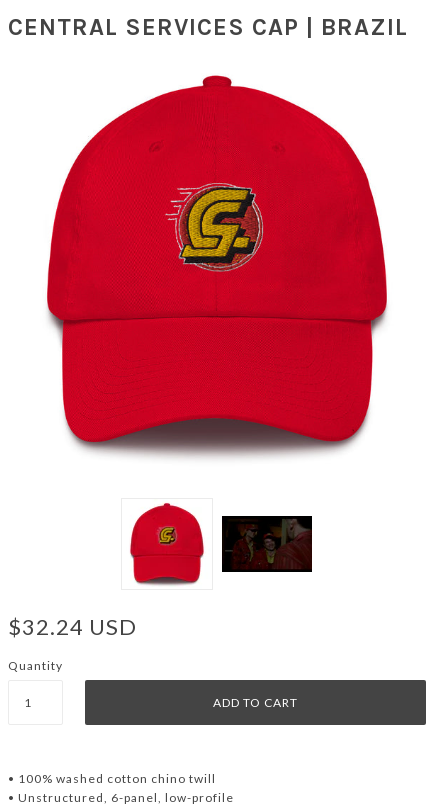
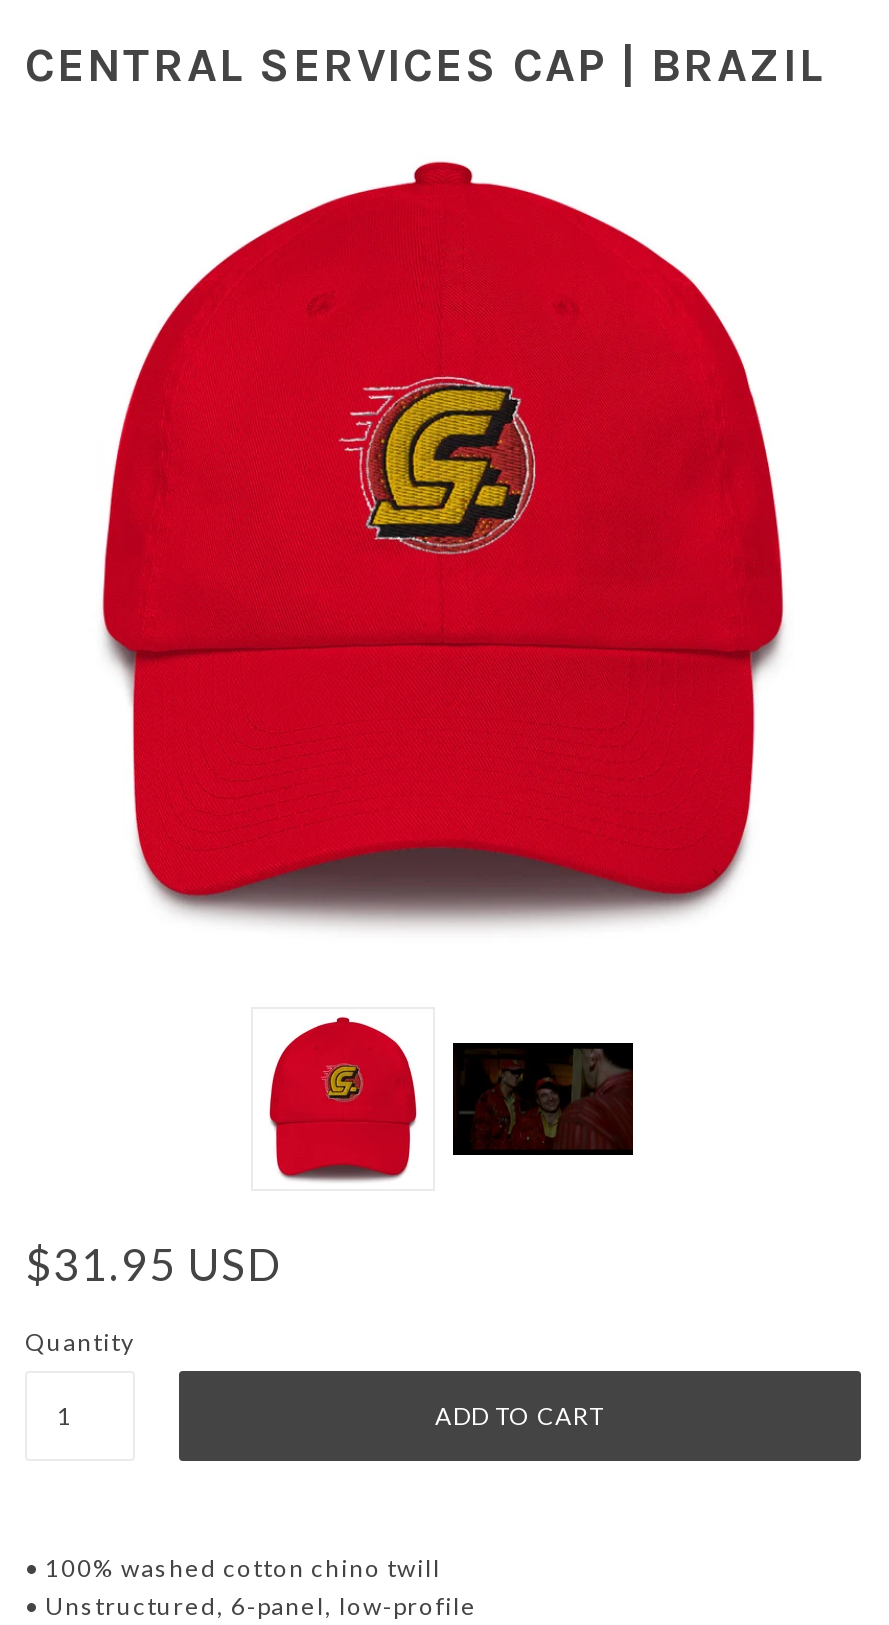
- $32.24 USD
+ $31.95 USD
